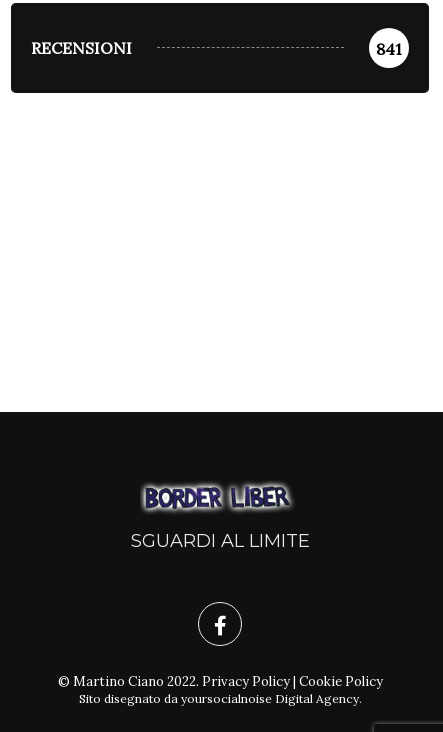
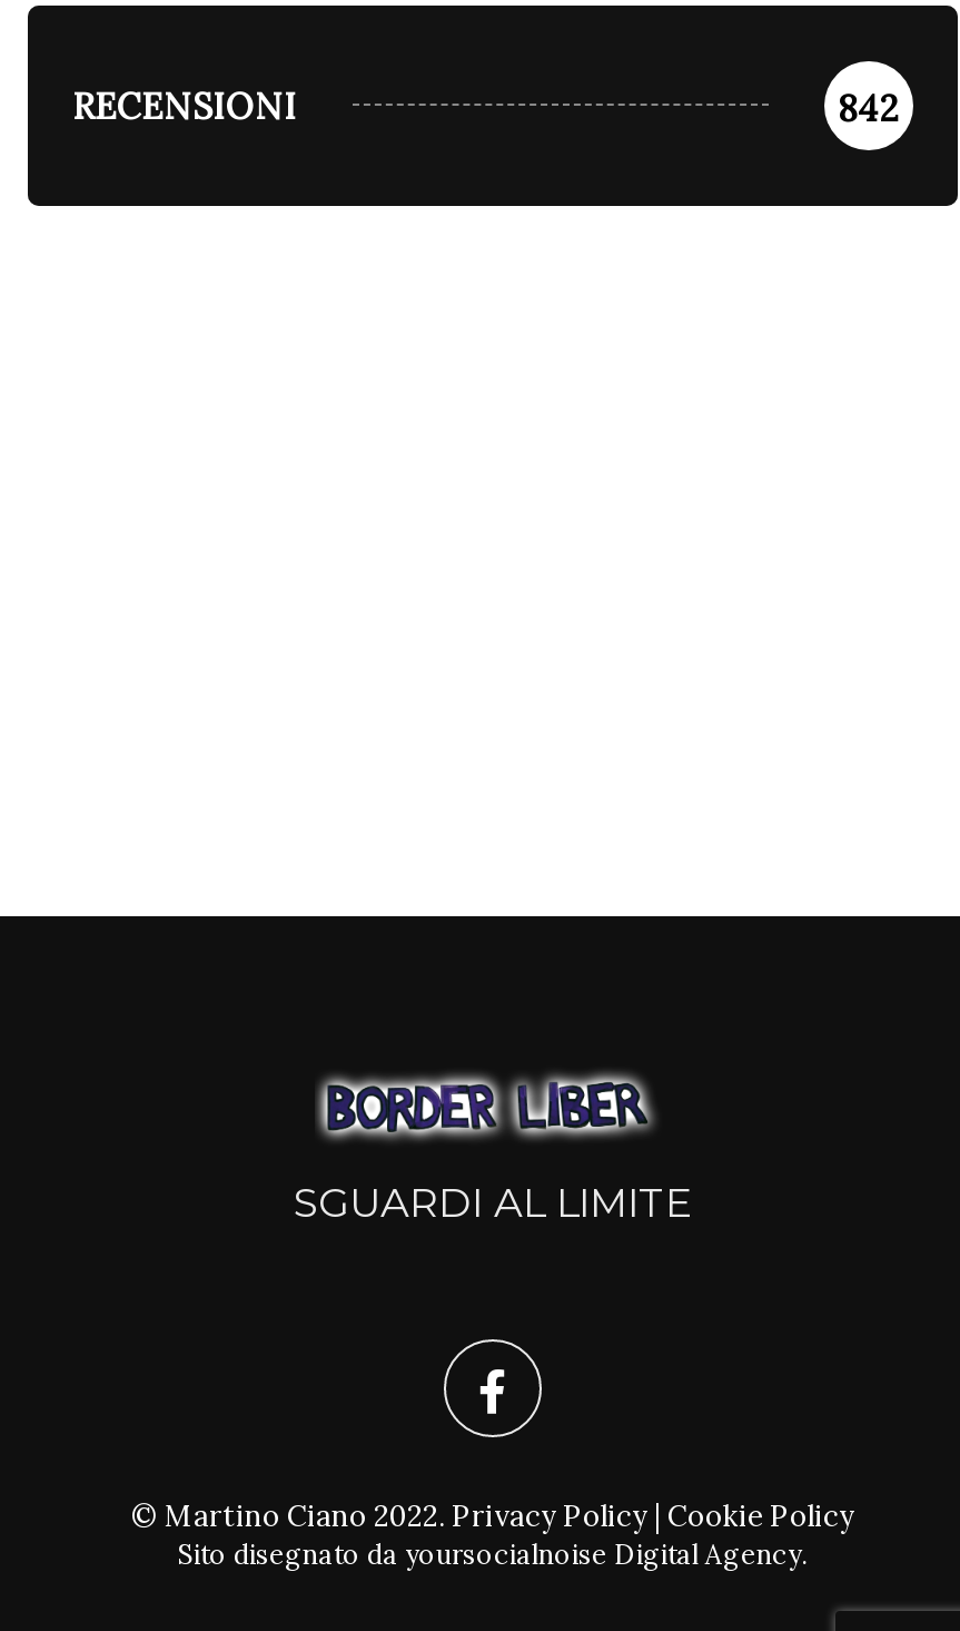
- 841
+ 842
